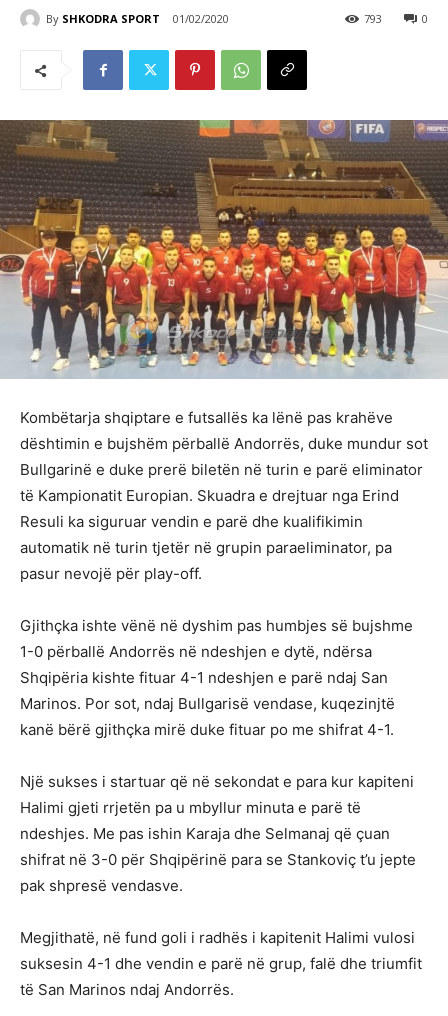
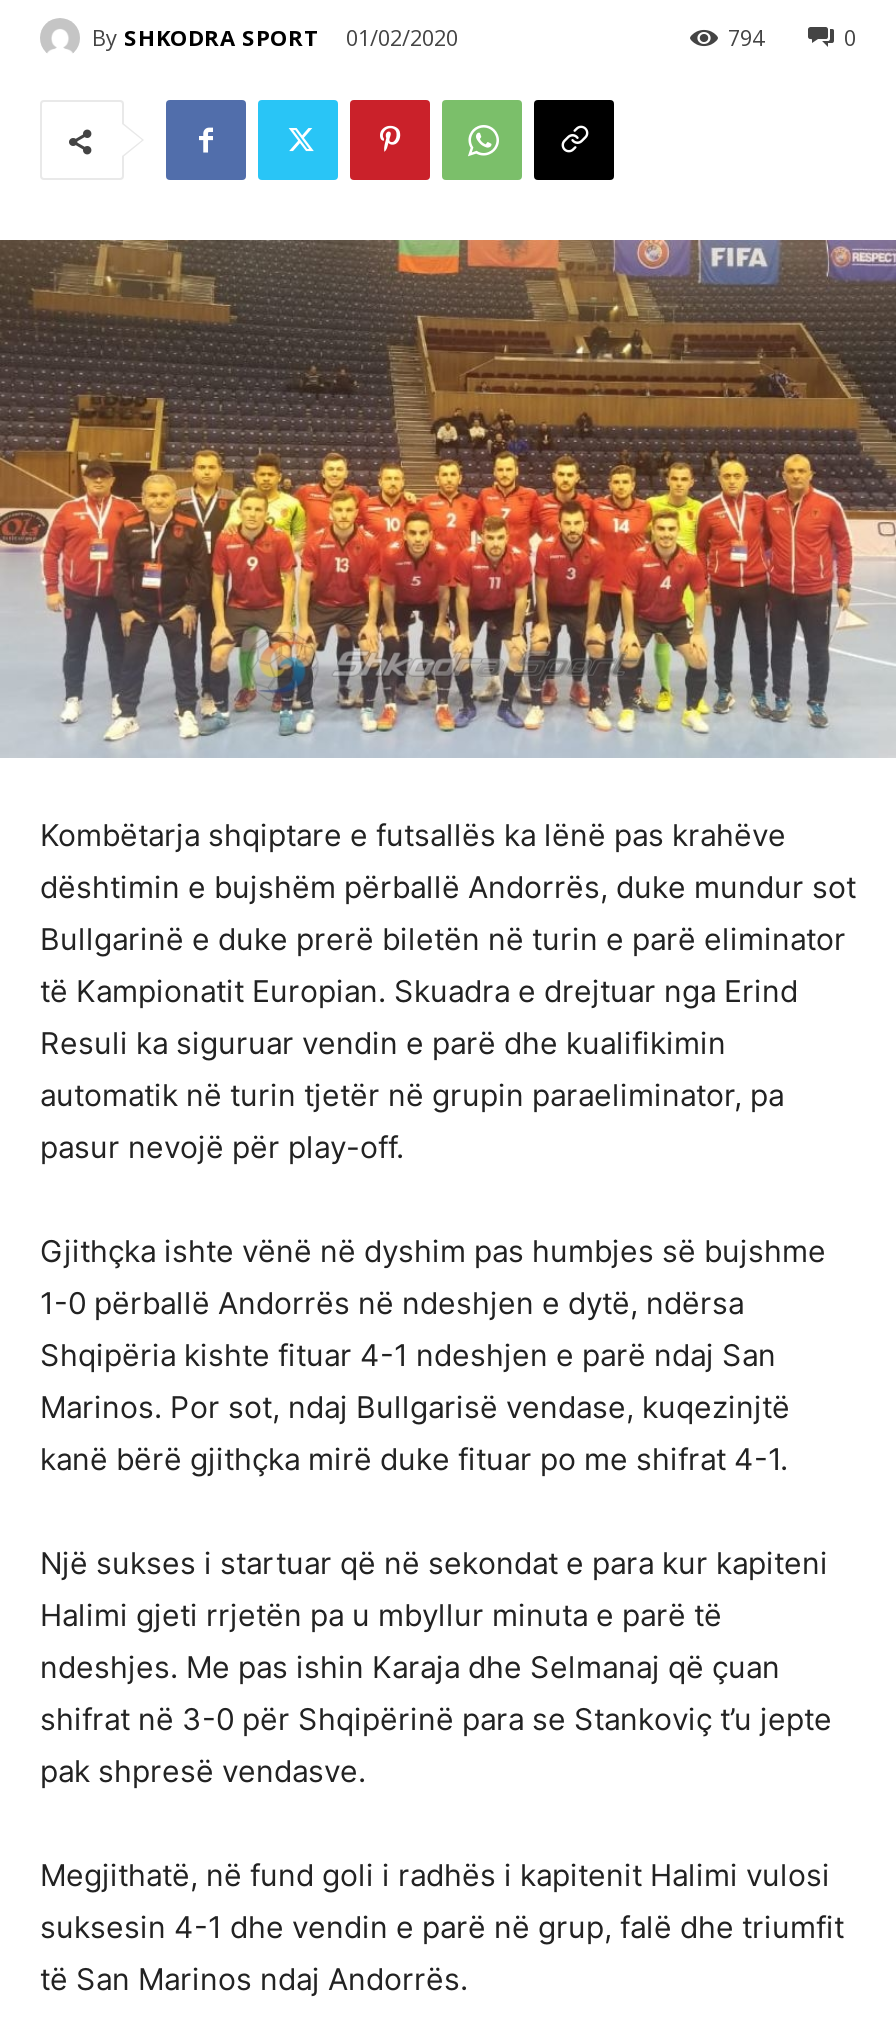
- 793
+ 794
